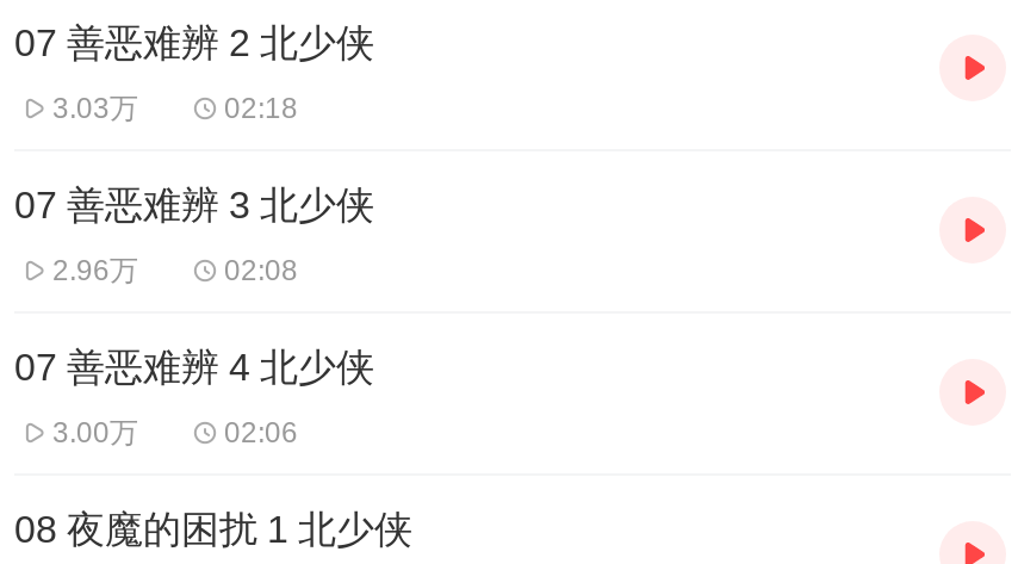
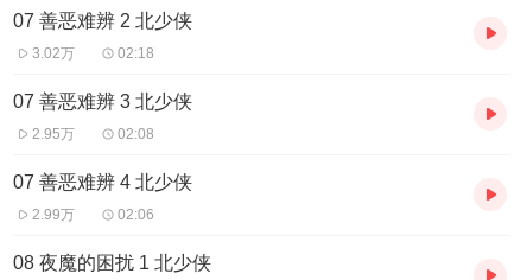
- 3.03万
+ 3.02万

- 2.96万
+ 2.95万

- 3.00万
+ 2.99万
